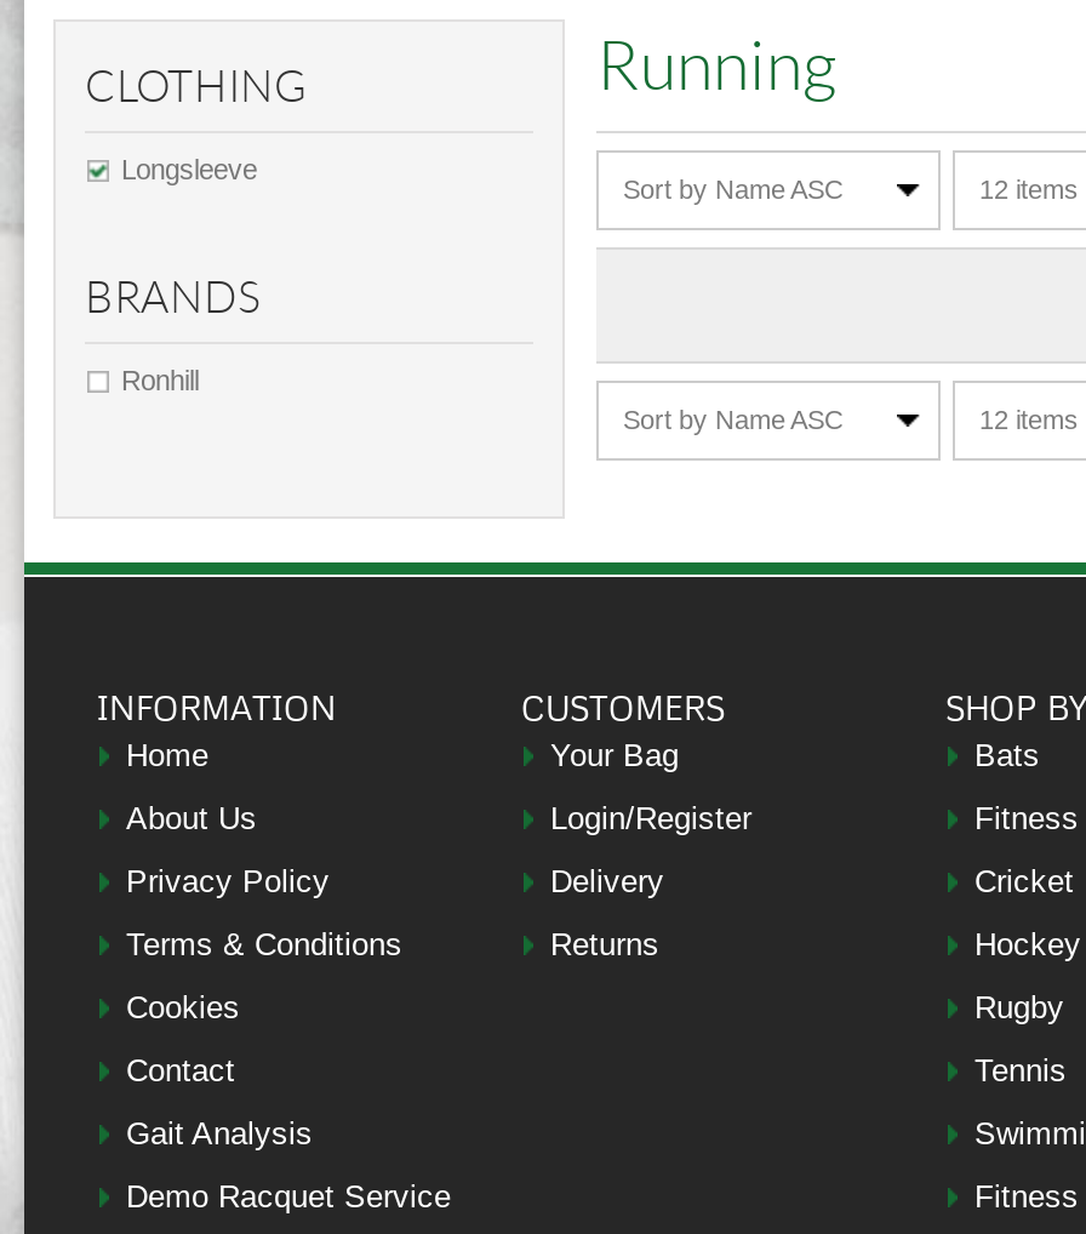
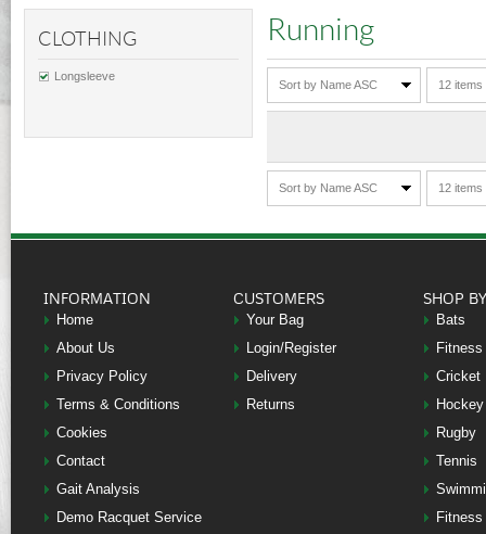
- BRANDS
- Ronhill
